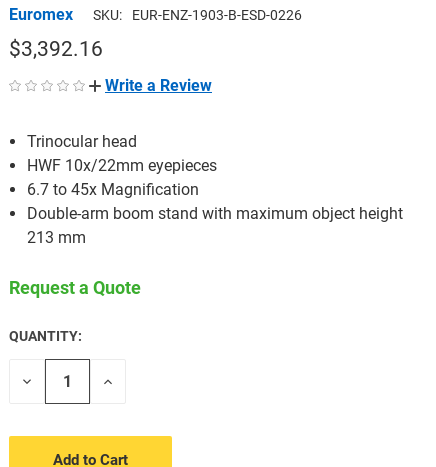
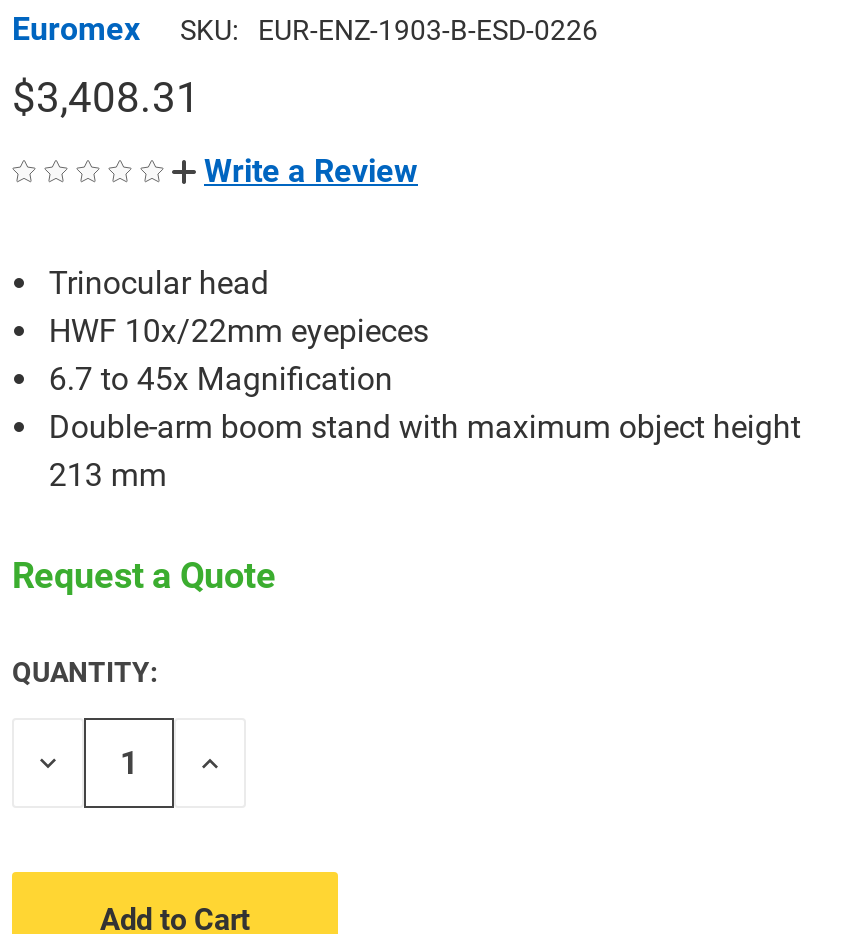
- $3,392.16
+ $3,408.31
